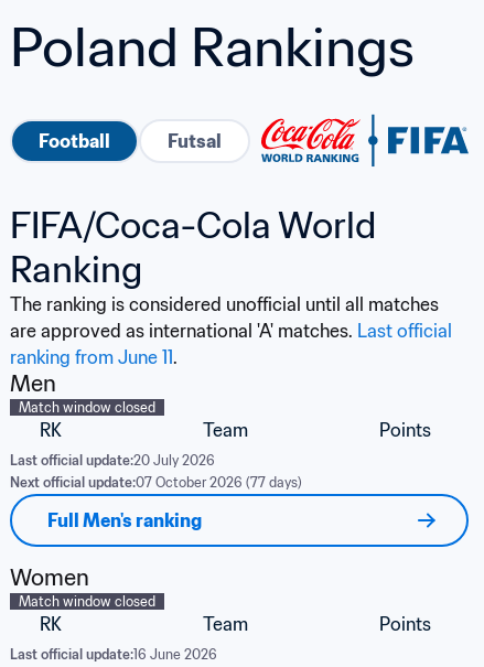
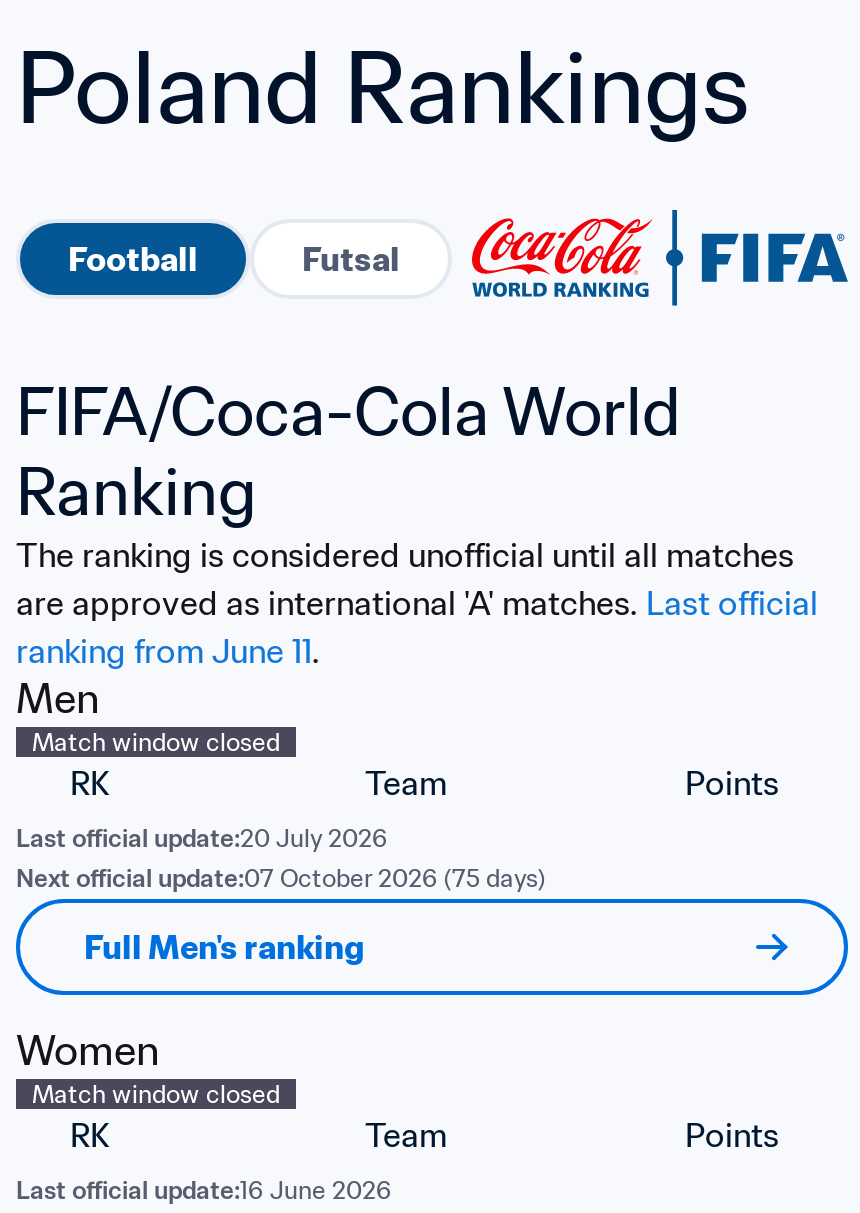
- Next official update:07 October 2026 (77 days)
+ Next official update:07 October 2026 (75 days)
